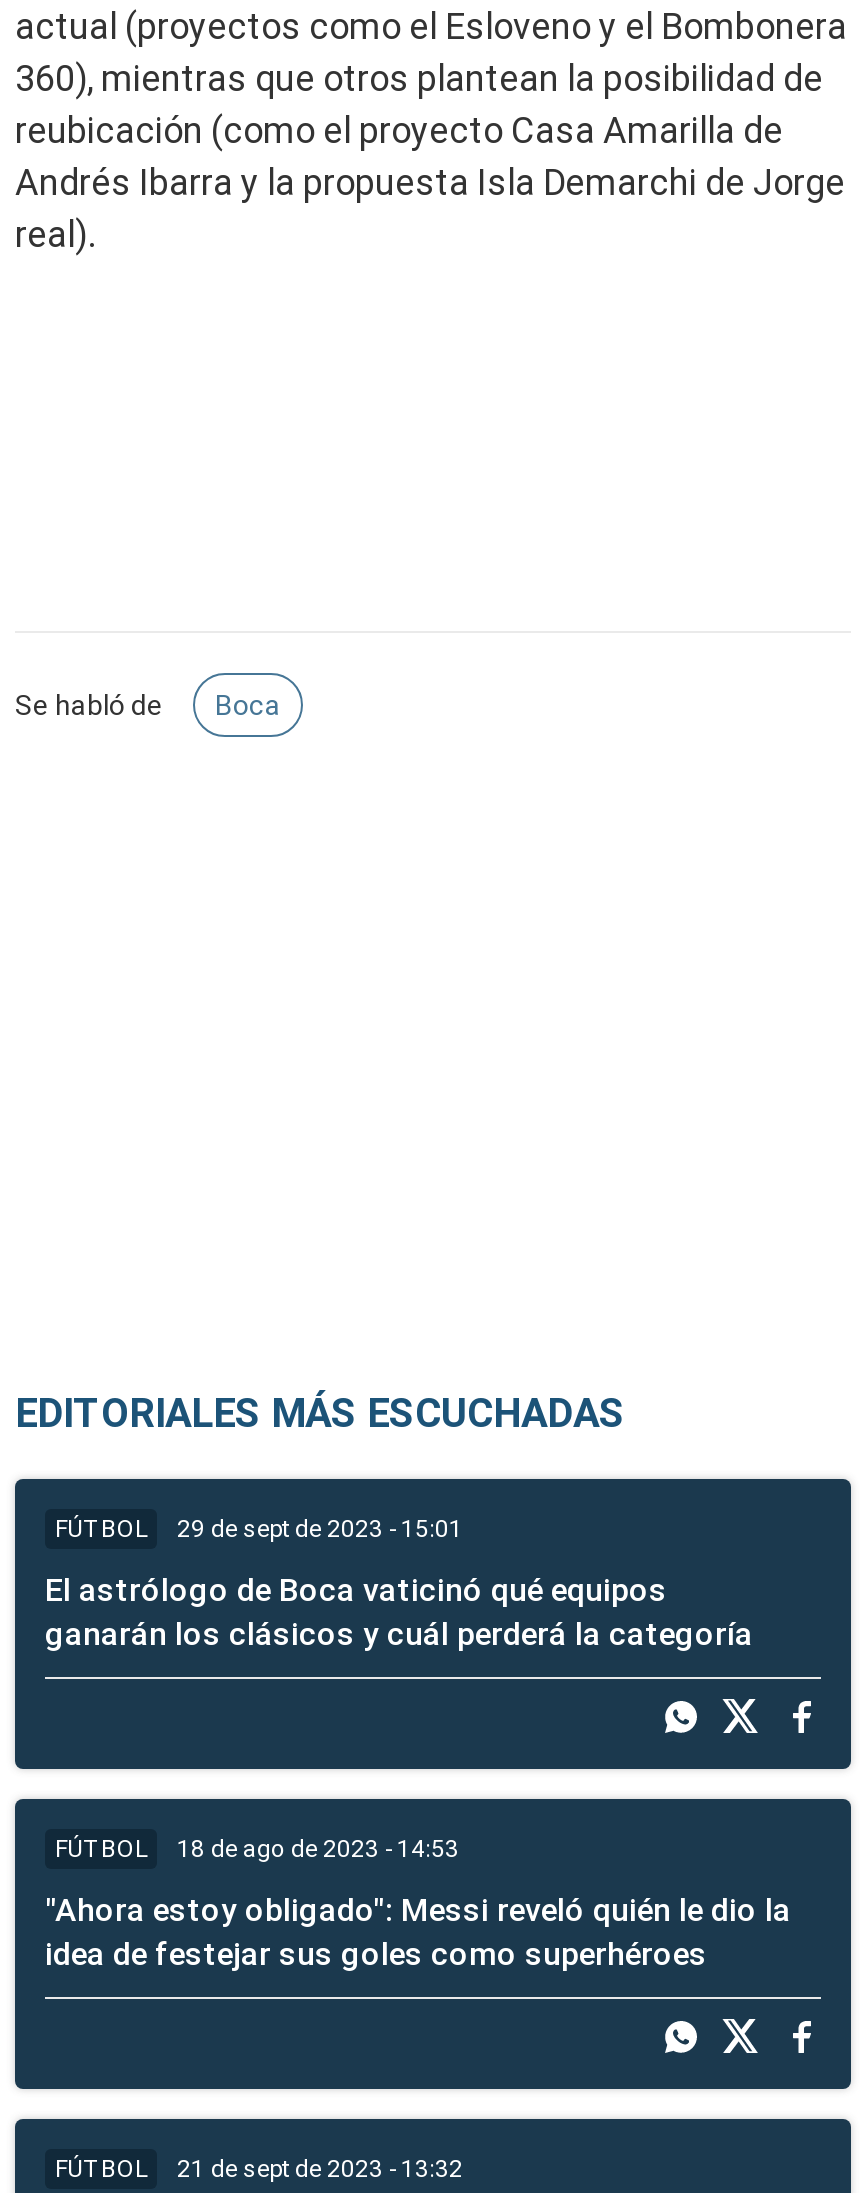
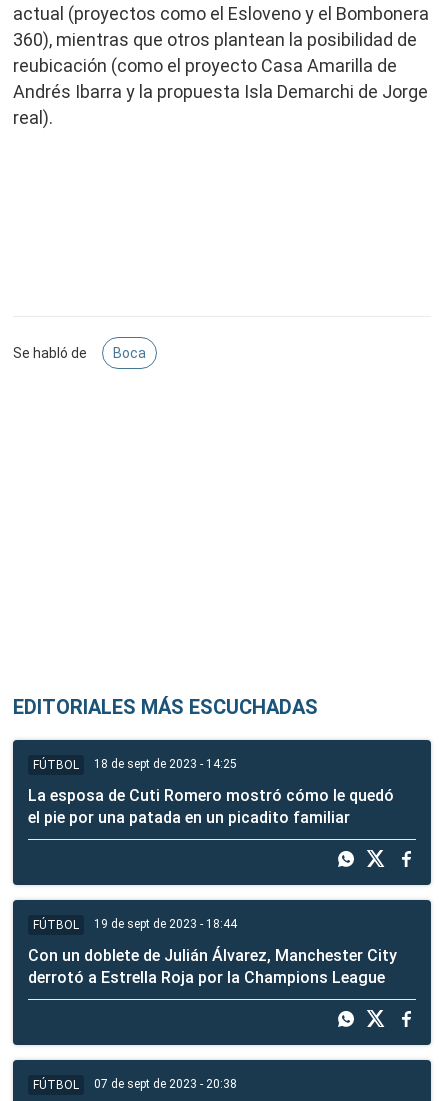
- FÚTBOL 29 de sept de 2023 - 15:01
+ FÚTBOL 18 de sept de 2023 - 14:25

- El astrólogo de Boca vaticinó qué equipos
- ganarán los clásicos y cuál perderá la categoría
+ La esposa de Cuti Romero mostró cómo le quedó
+ el pie por una patada en un picadito familiar

- FÚTBOL 18 de ago de 2023 - 14:53
+ FÚTBOL 19 de sept de 2023 - 18:44

- "Ahora estoy obligado": Messi reveló quién le dio la
- idea de festejar sus goles como superhéroes
+ Con un doblete de Julián Álvarez, Manchester City
+ derrotó a Estrella Roja por la Champions League

- FÚTBOL 21 de sept de 2023 - 13:32
+ FÚTBOL 07 de sept de 2023 - 20:38
